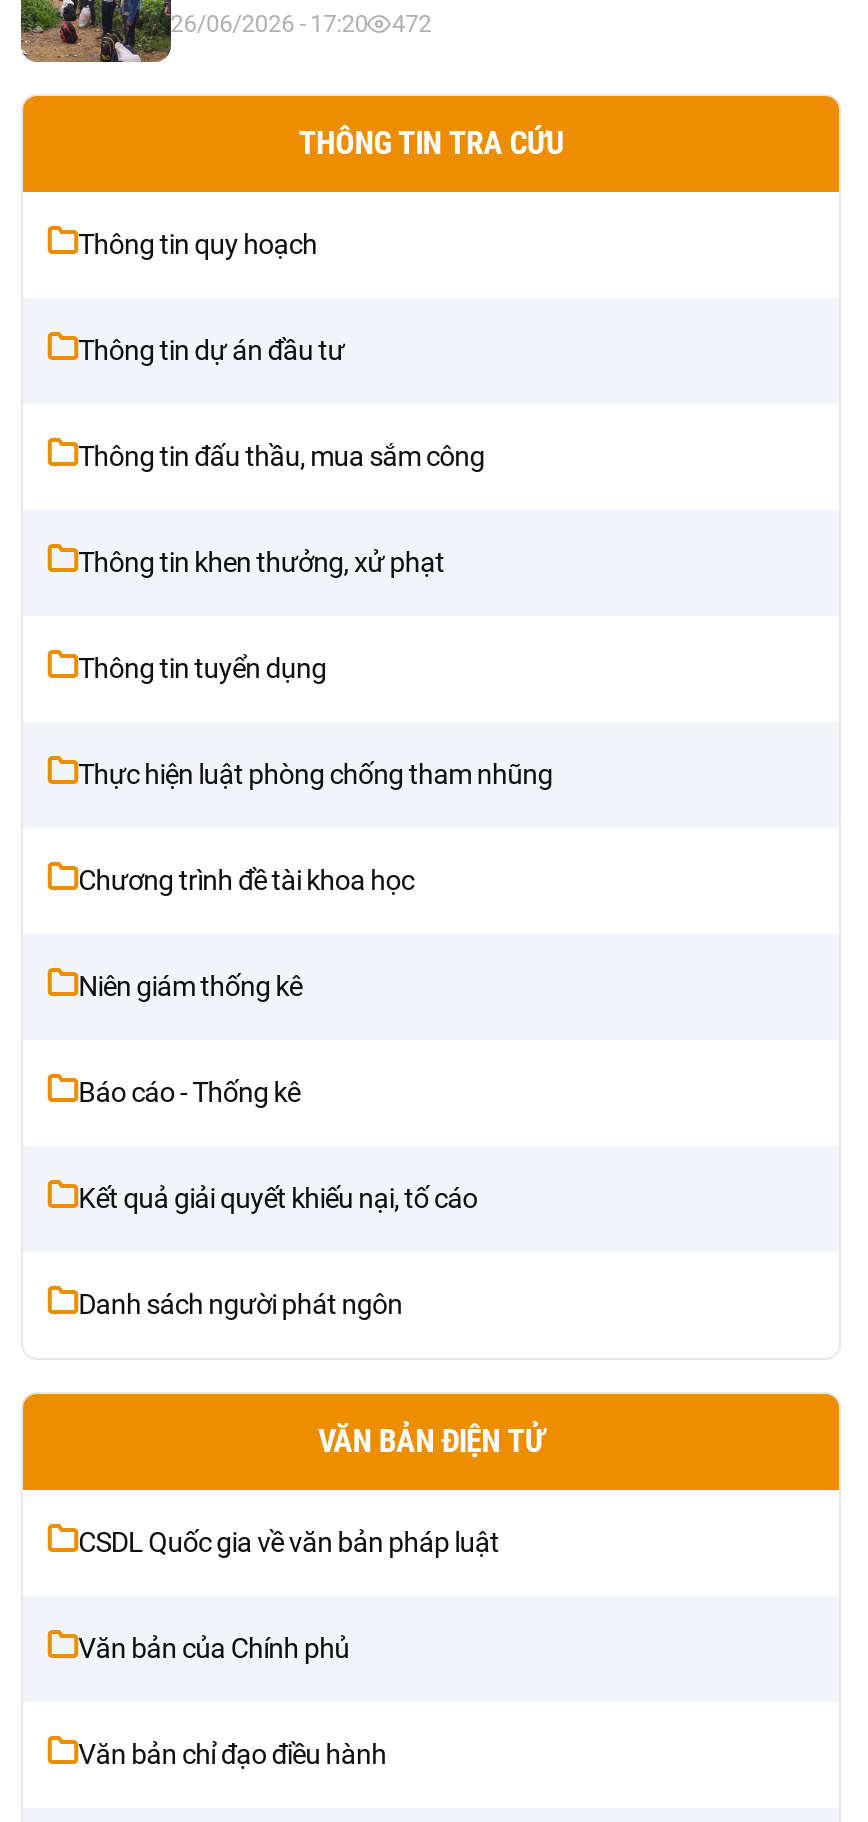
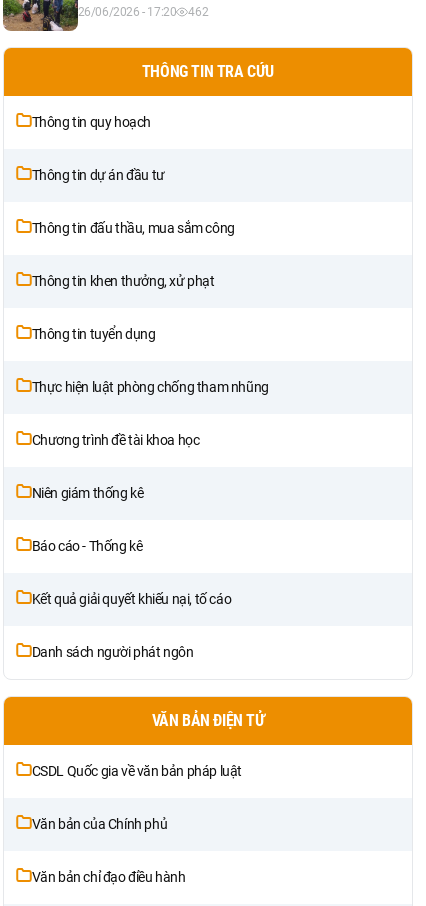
- 26/06/2026 - 17:20 472
+ 26/06/2026 - 17:20 462
